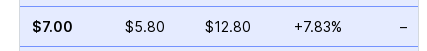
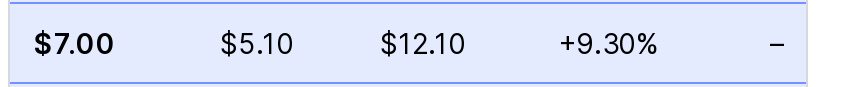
- $5.80
+ $5.10

- $12.80
+ $12.10

- +7.83%
+ +9.30%
